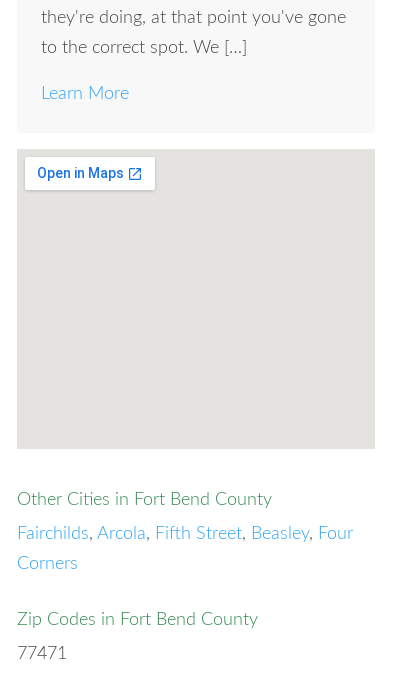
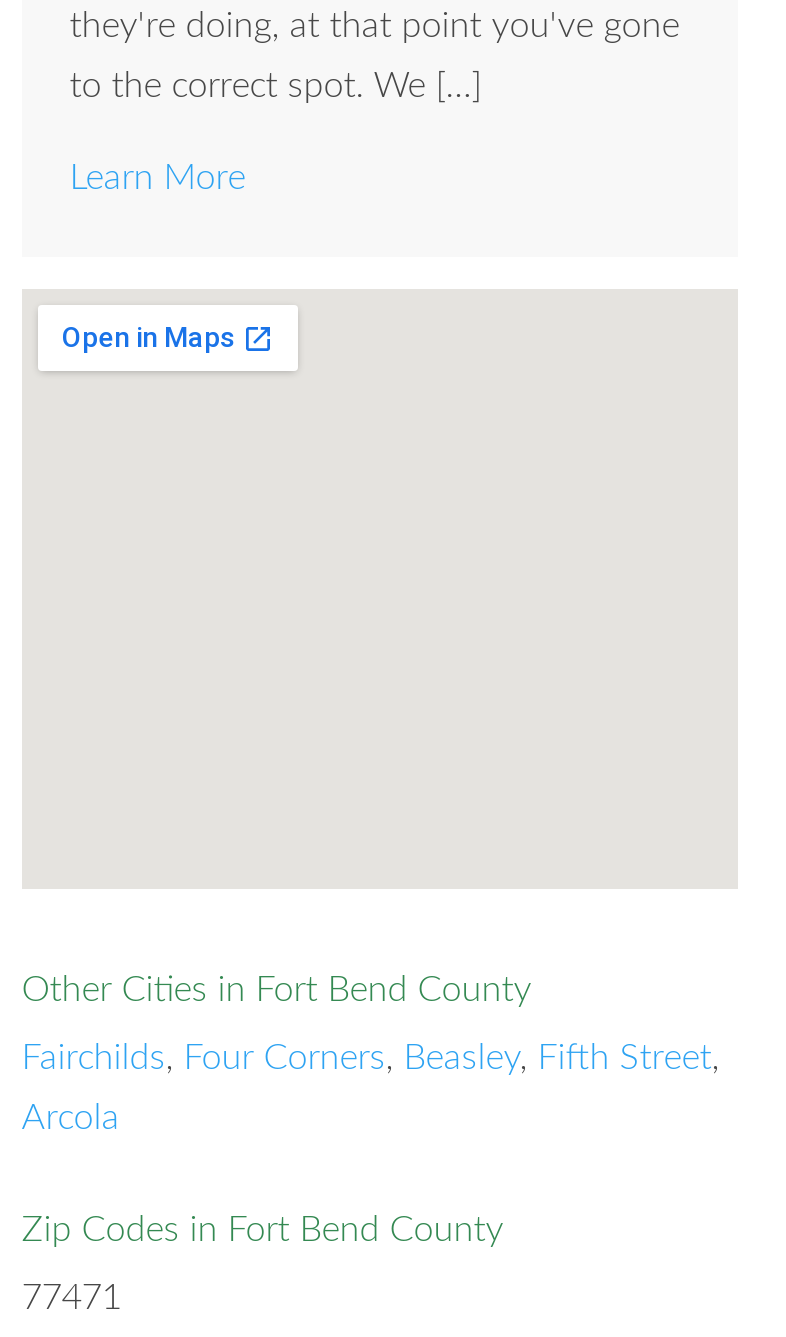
- Fairchilds, Arcola, Fifth Street, Beasley, Four
+ Fairchilds, Four Corners, Beasley, Fifth Street,

- Corners
+ Arcola
